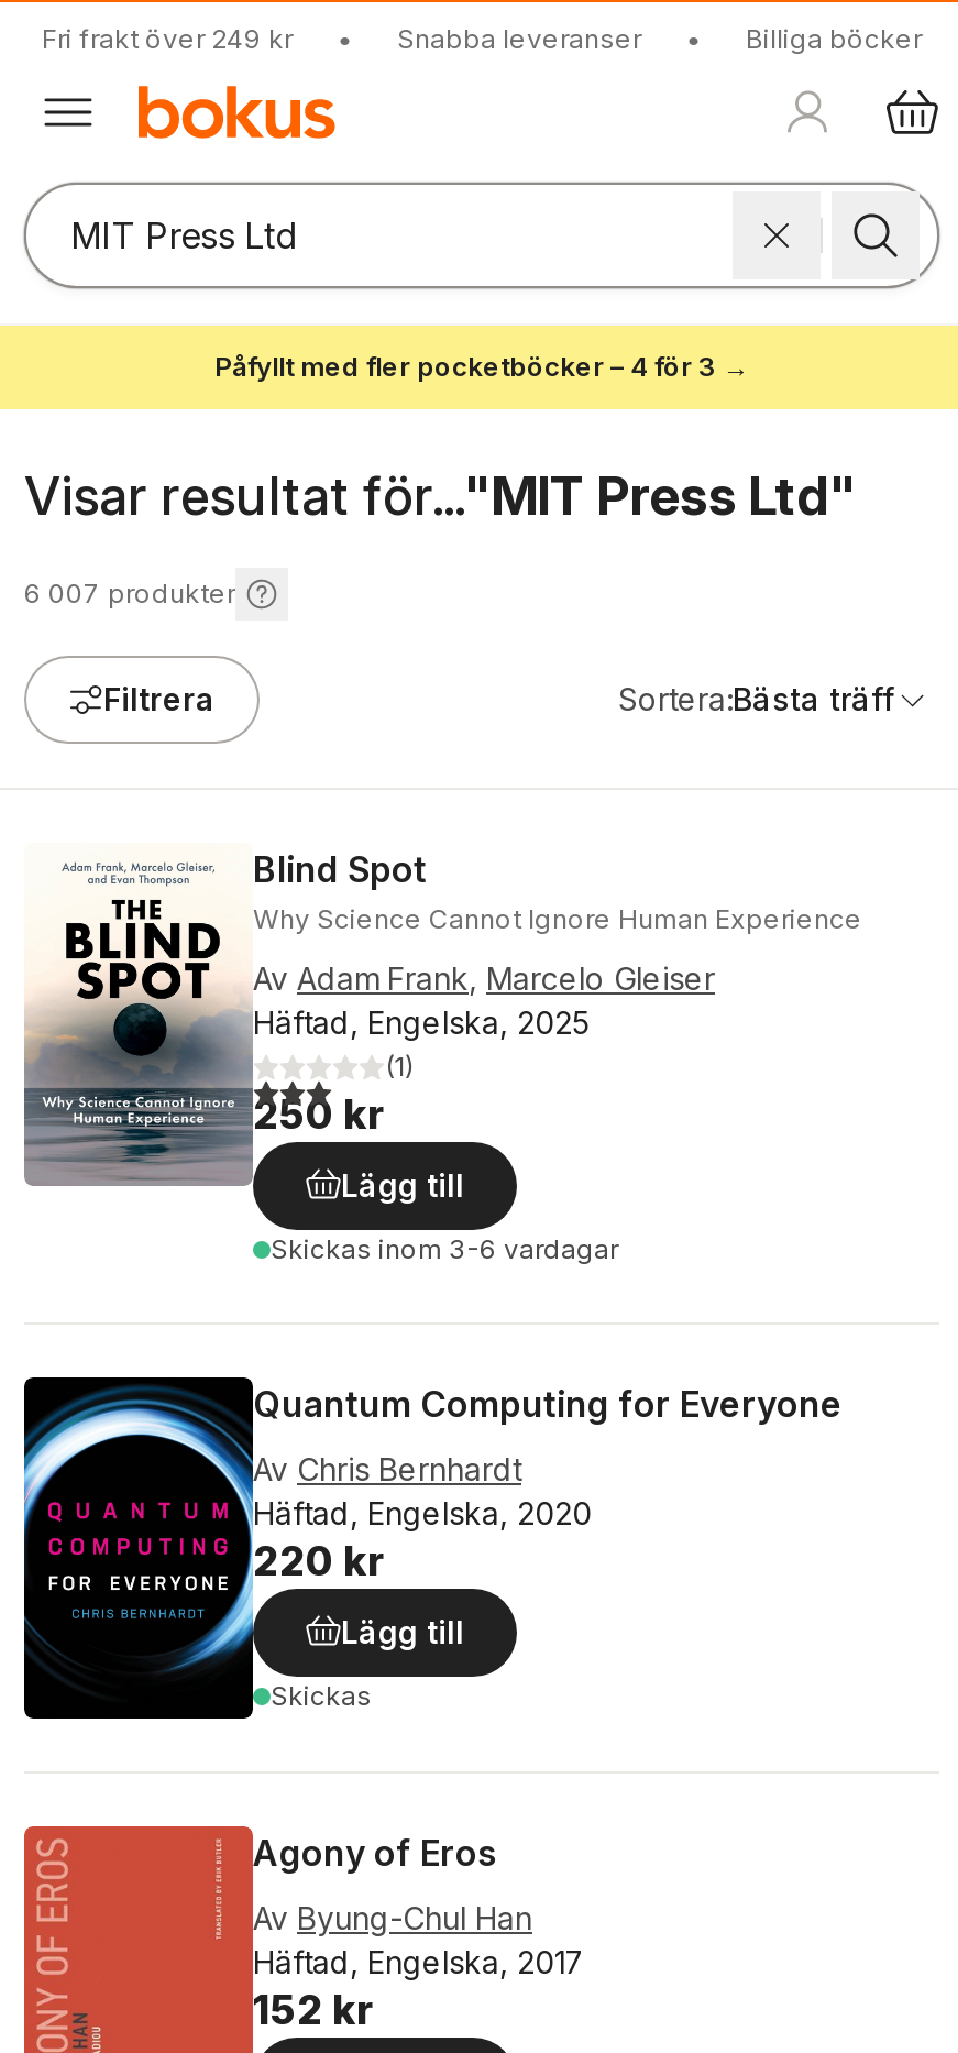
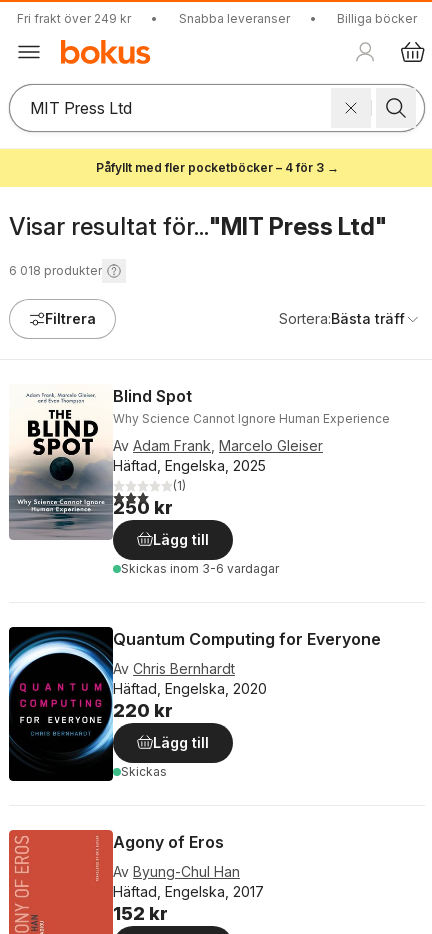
- 6 007 produkter
+ 6 018 produkter
